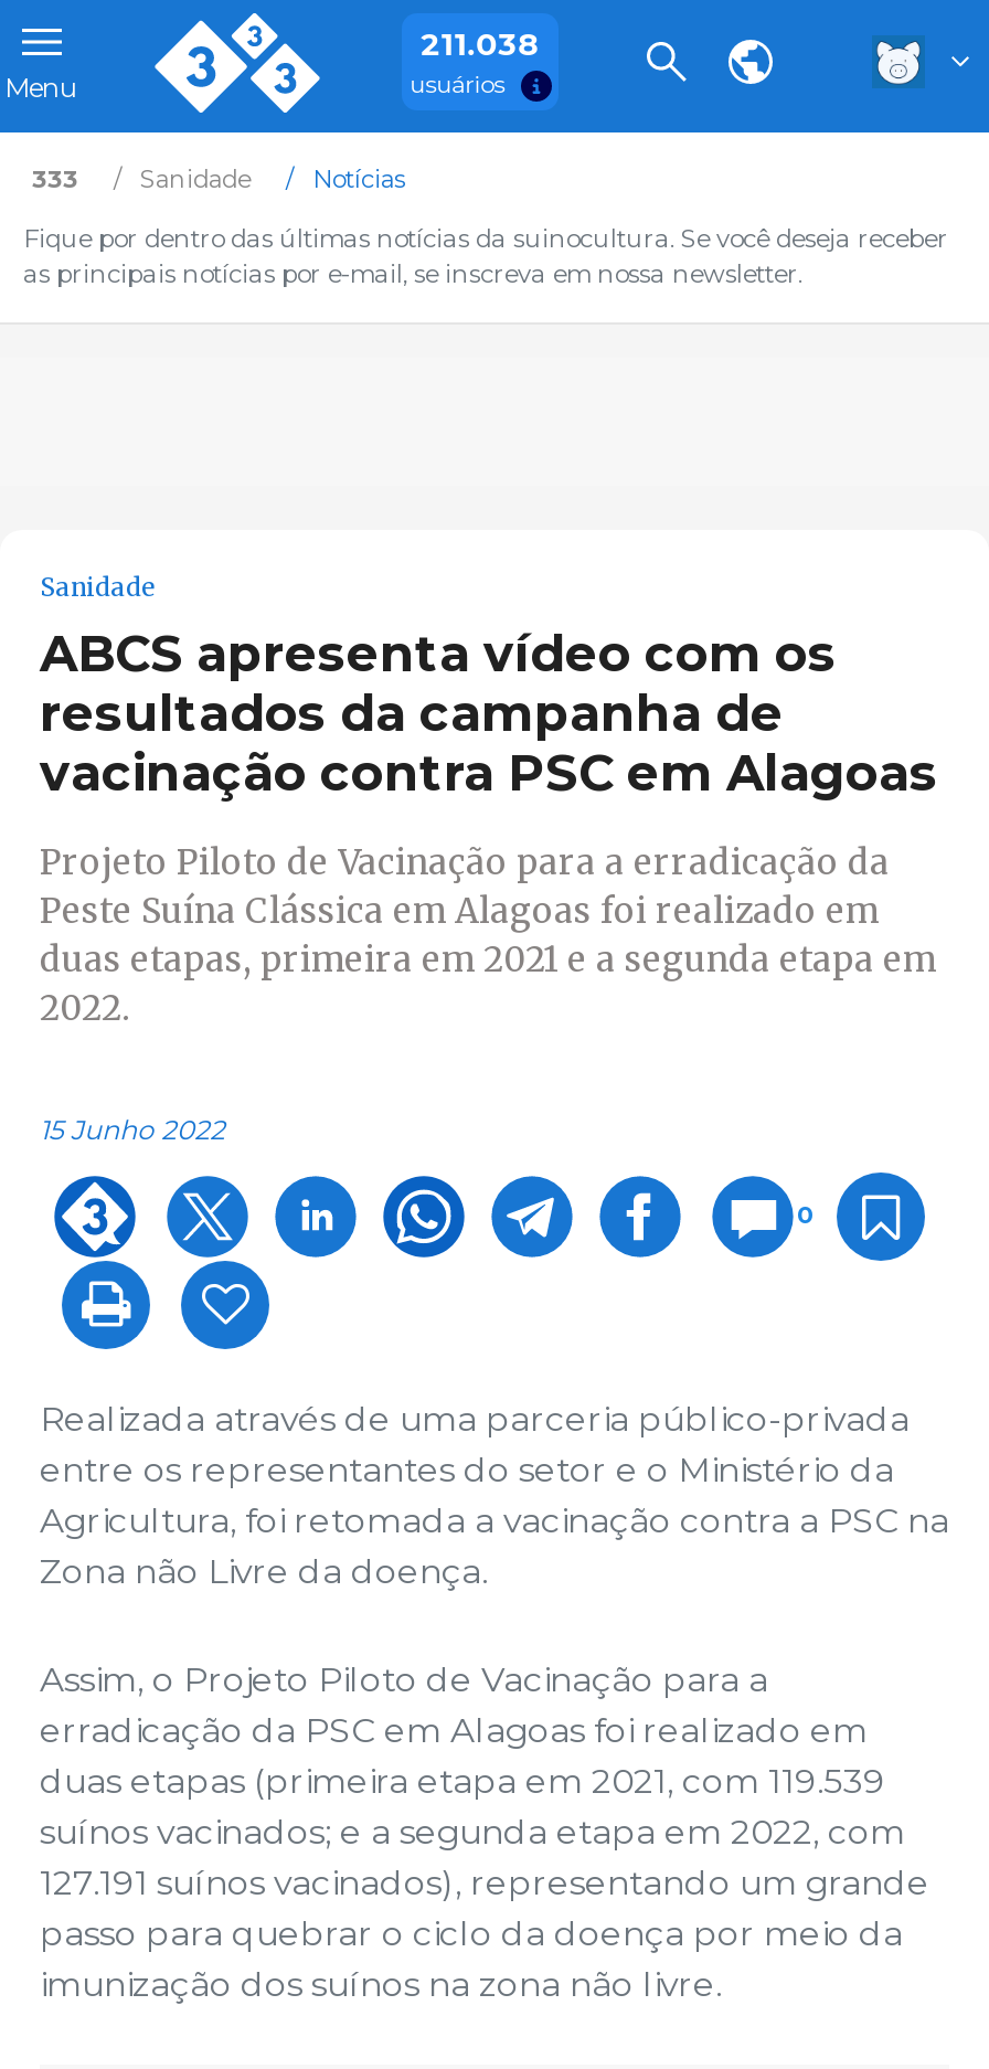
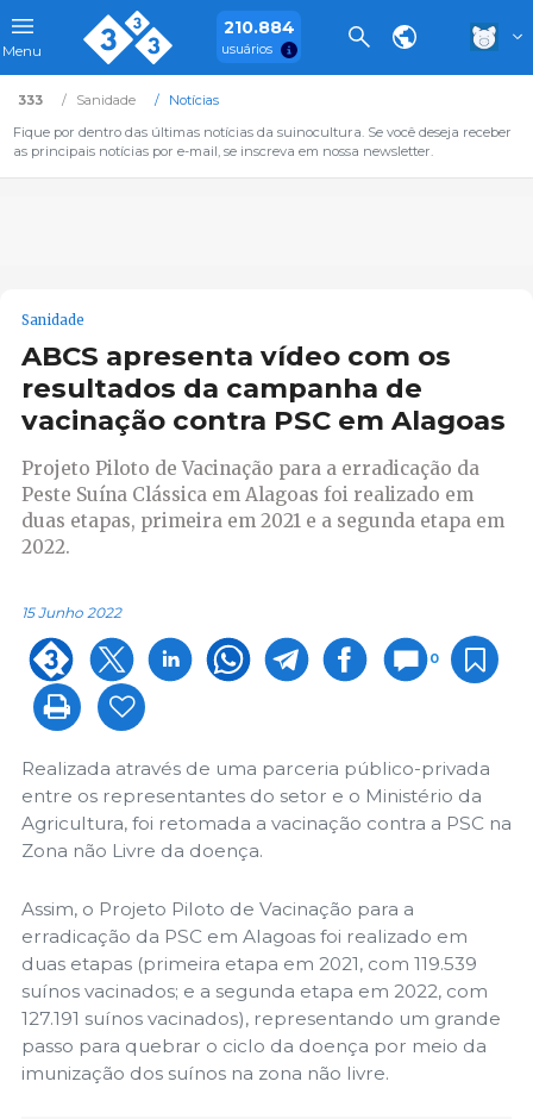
- 211.038
+ 210.884
